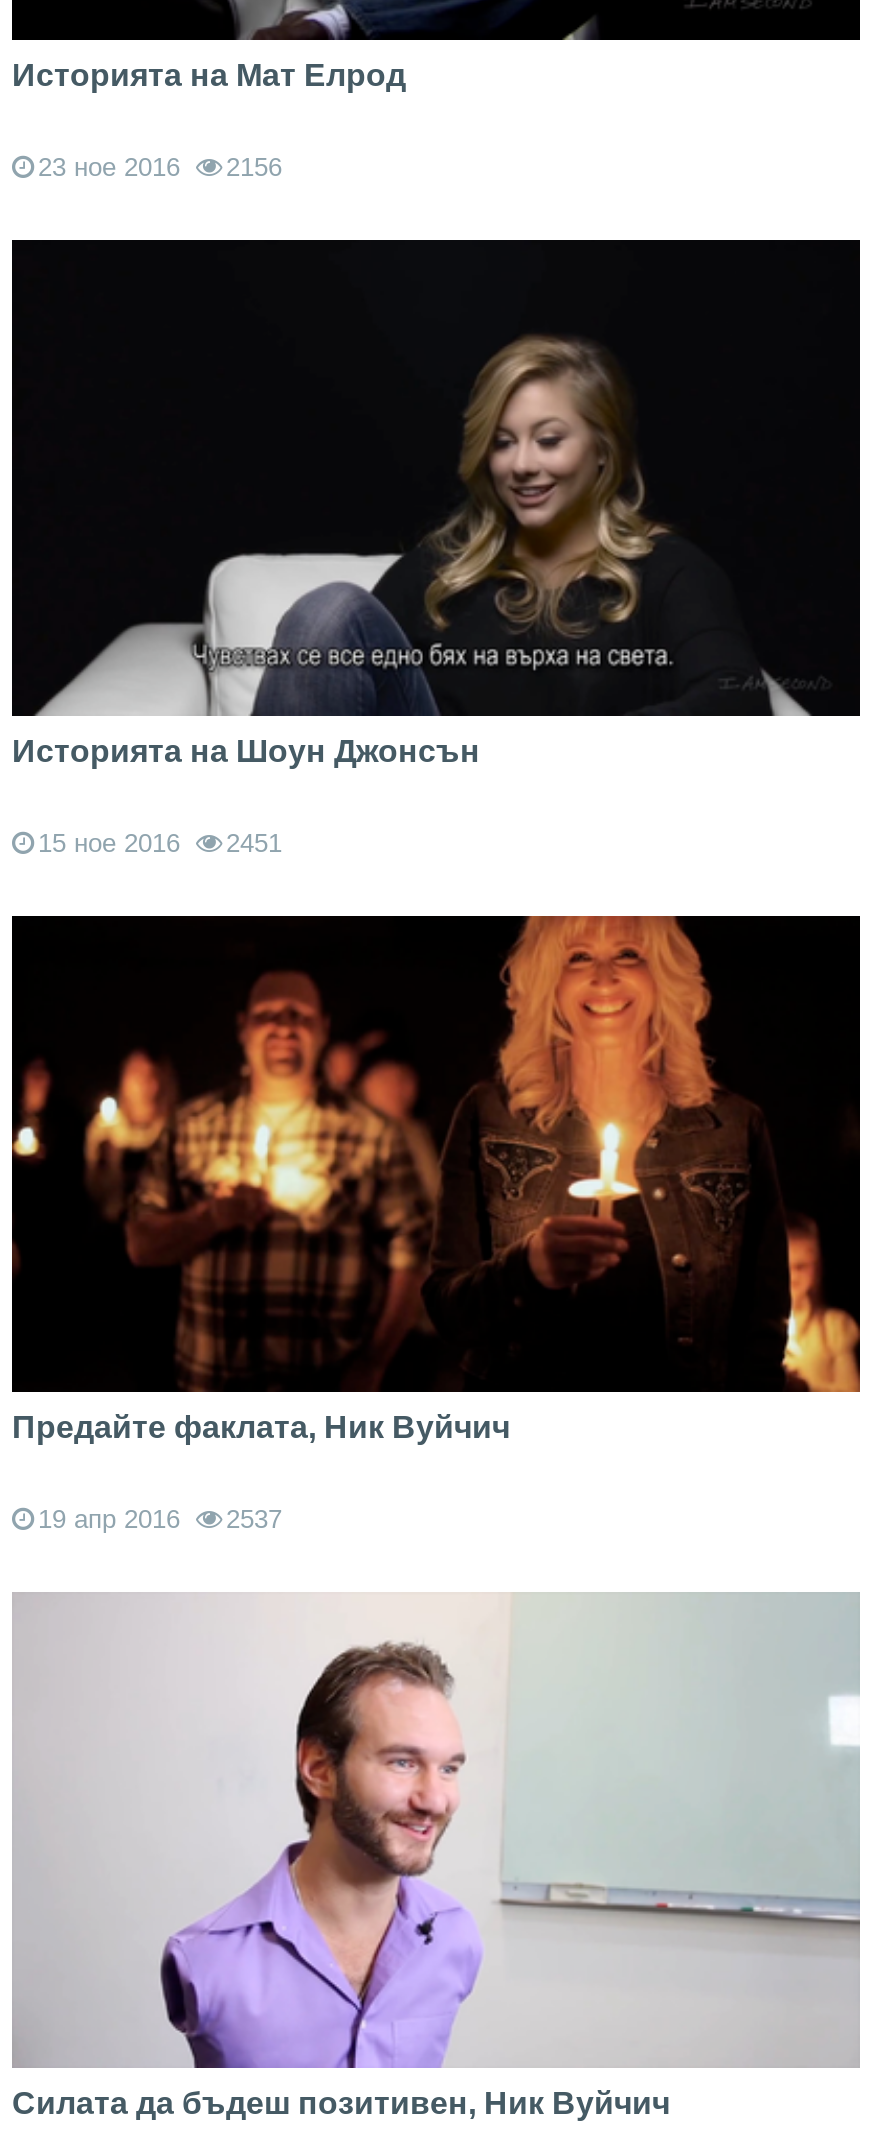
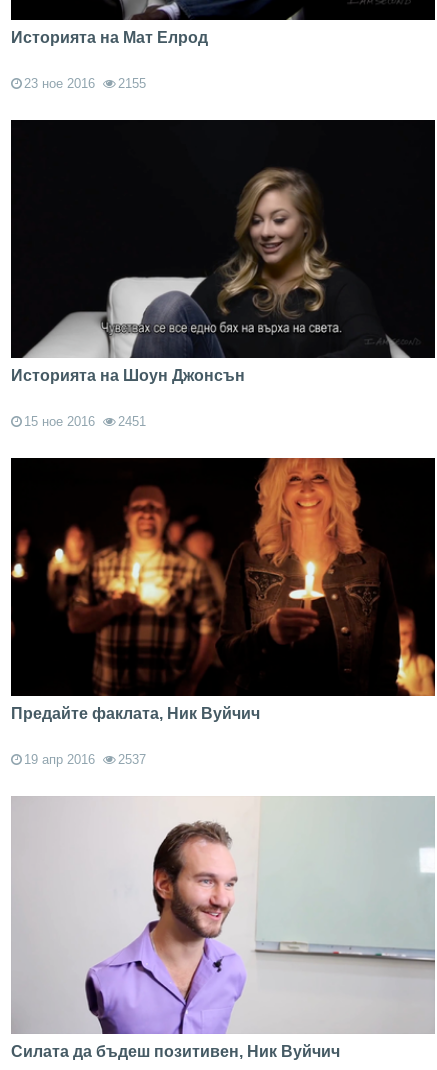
- 23 ное 2016 2156
+ 23 ное 2016 2155
